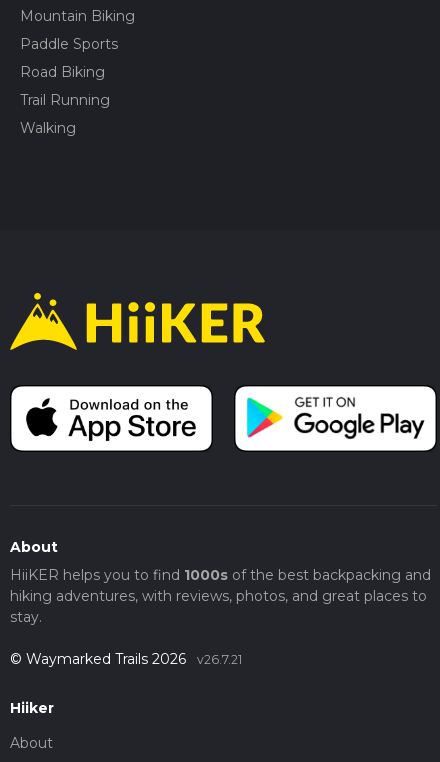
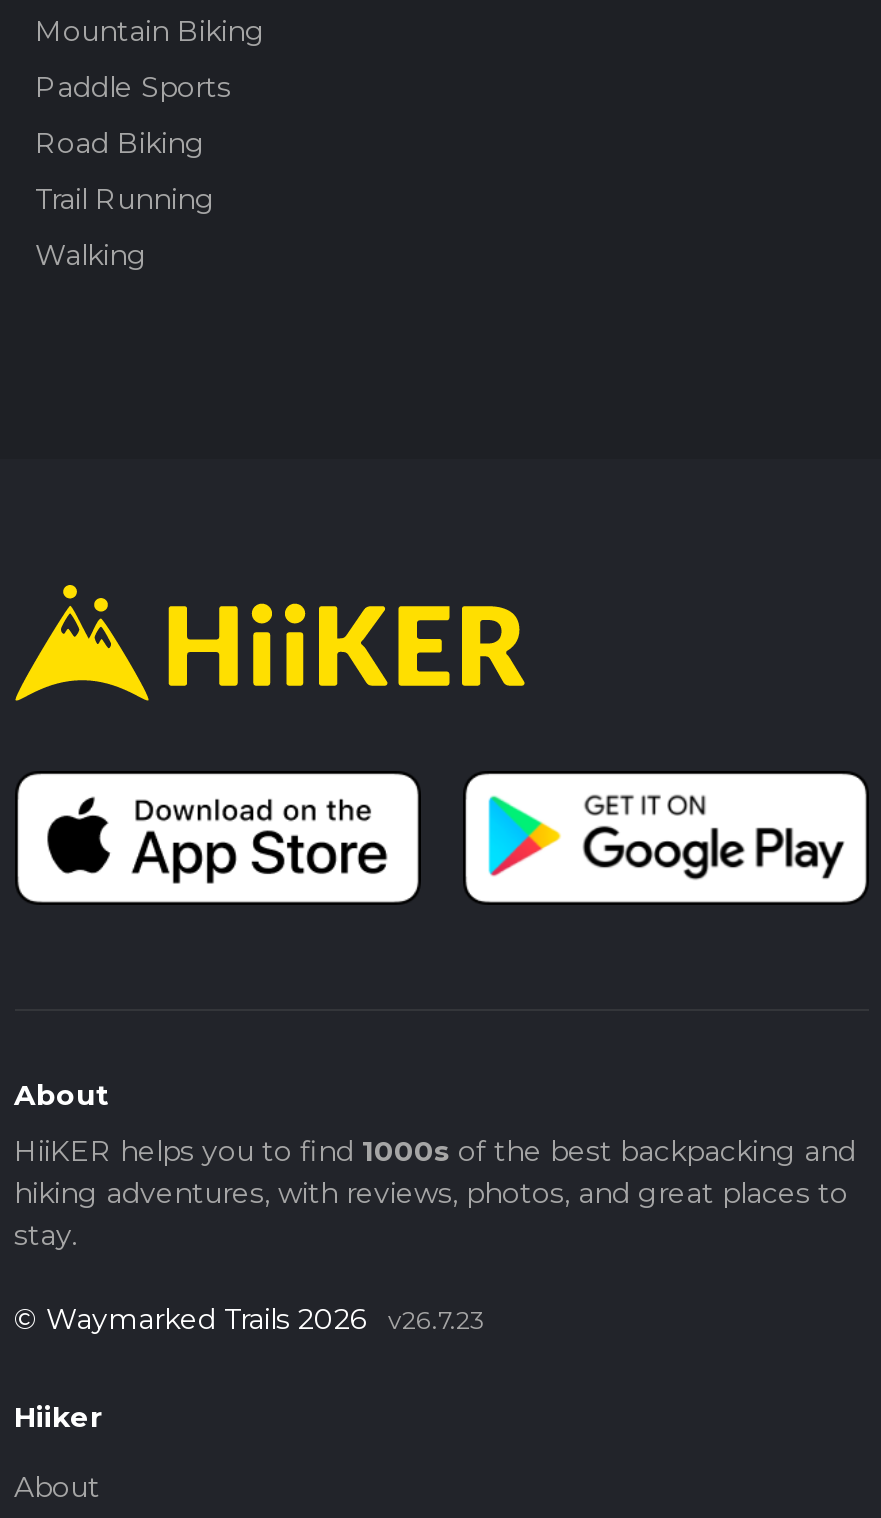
- © Waymarked Trails 2026 v26.7.21
+ © Waymarked Trails 2026 v26.7.23
